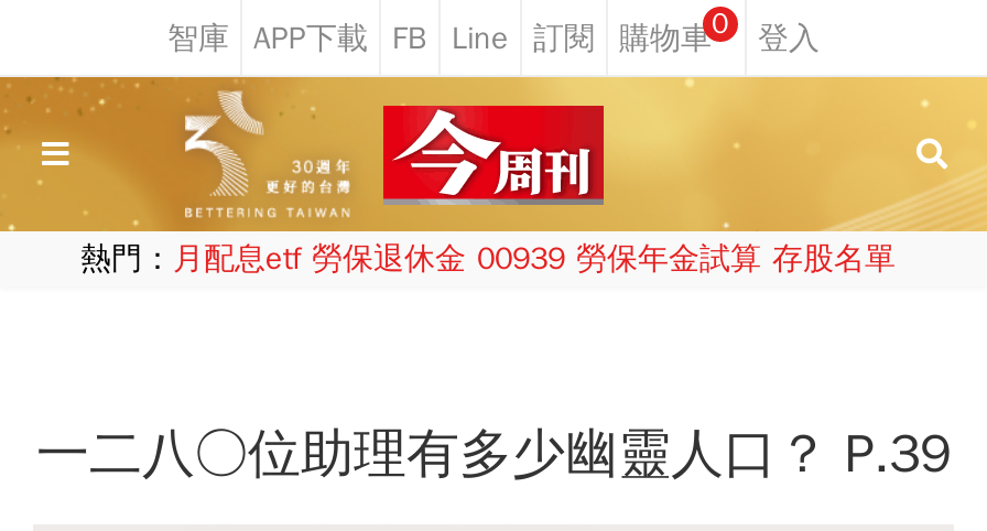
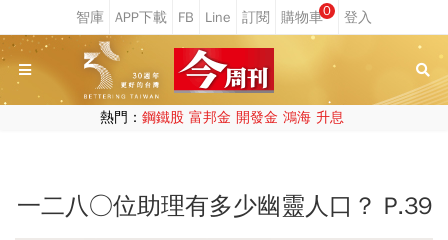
- 熱門：月配息etf 勞保退休金 00939 勞保年金試算 存股名單
+ 熱門：鋼鐵股 富邦金 開發金 鴻海 升息
